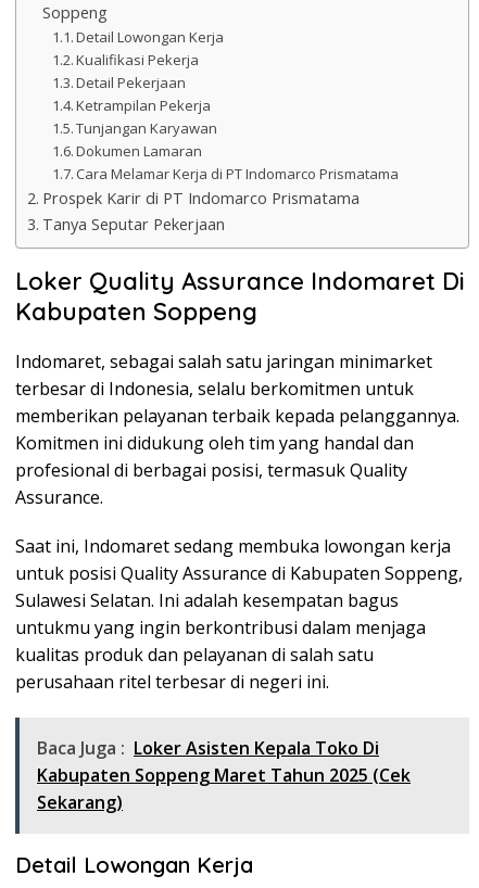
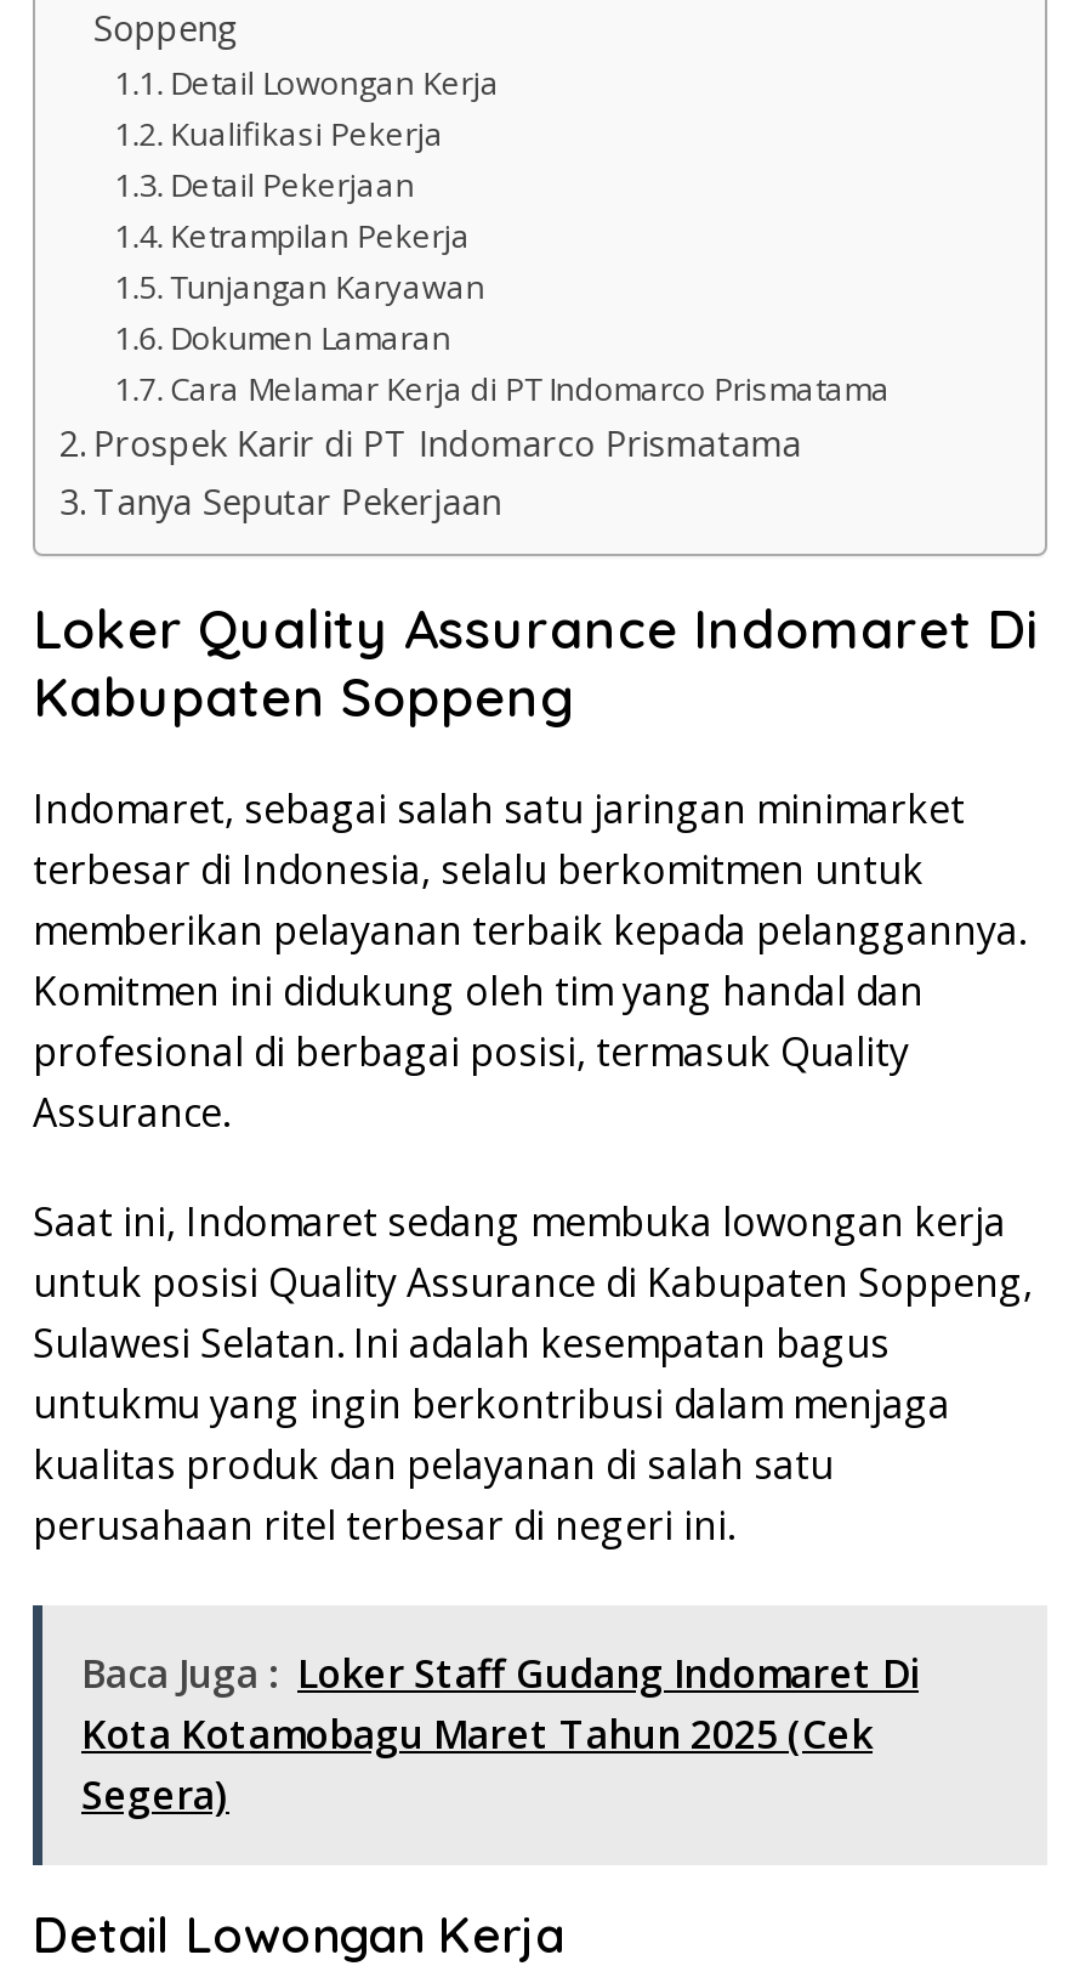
- Baca Juga : Loker Asisten Kepala Toko Di
- Kabupaten Soppeng Maret Tahun 2025 (Cek
- Sekarang)
+ Baca Juga : Loker Staff Gudang Indomaret Di
+ Kota Kotamobagu Maret Tahun 2025 (Cek
+ Segera)
